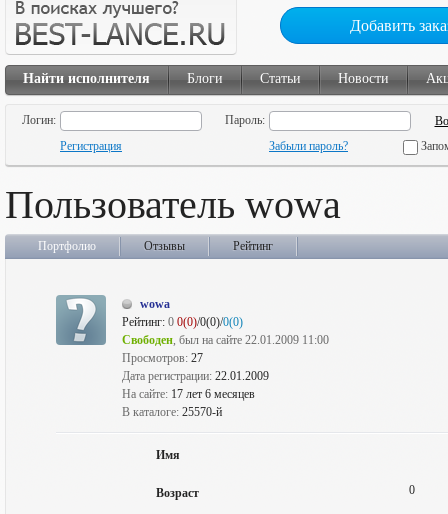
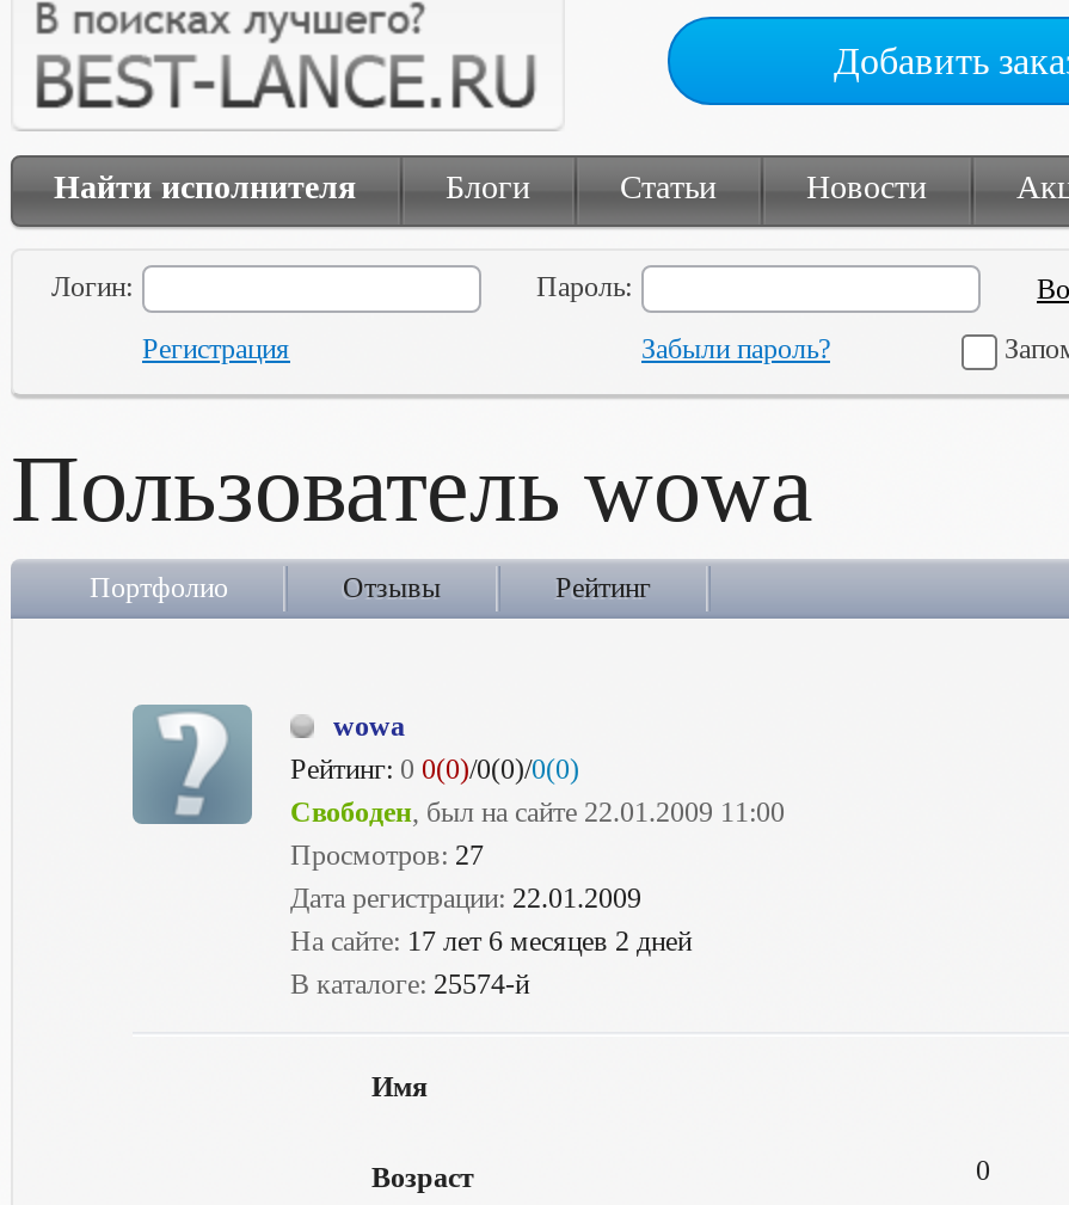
- На сайте: 17 лет 6 месяцев
- В каталоге: 25570-й
+ На сайте: 17 лет 6 месяцев 2 дней
+ В каталоге: 25574-й
